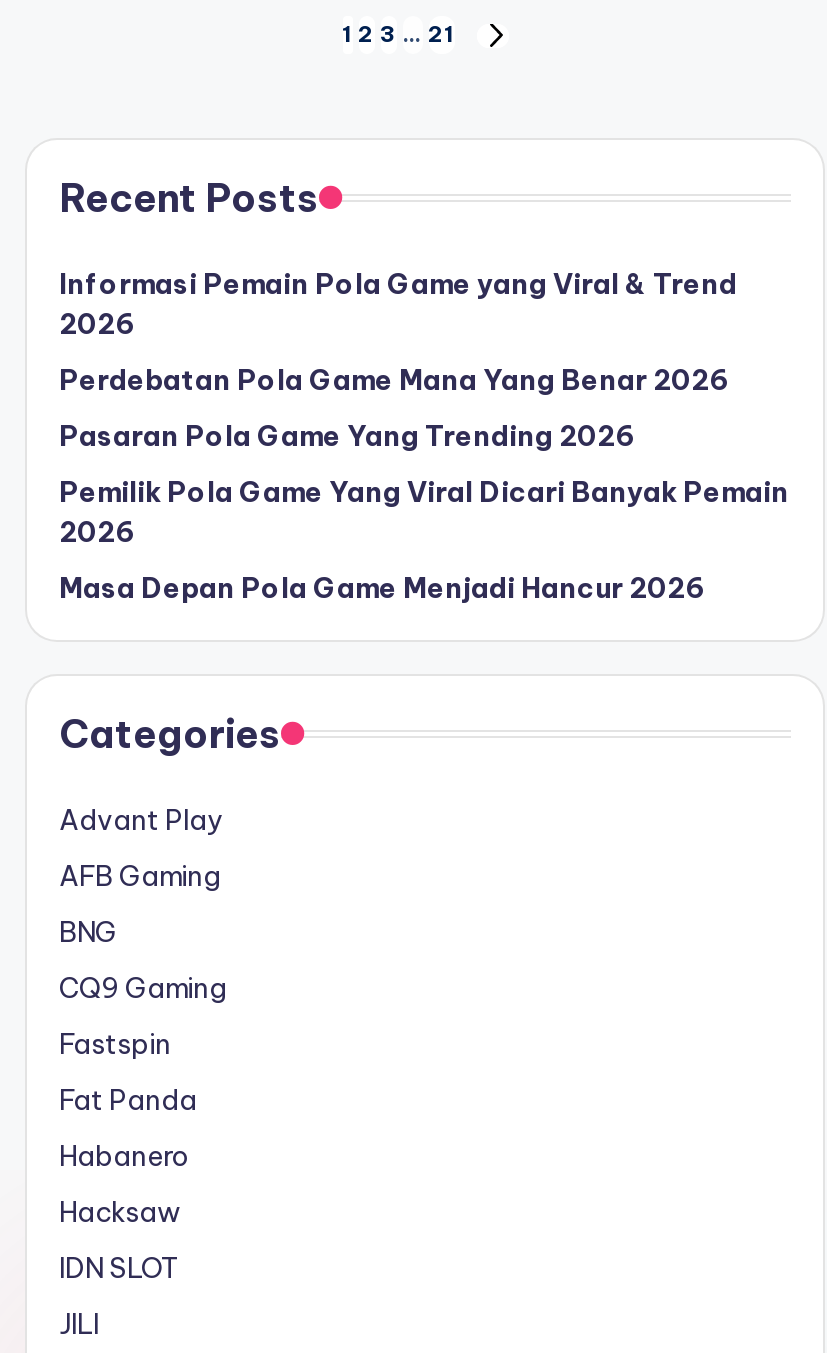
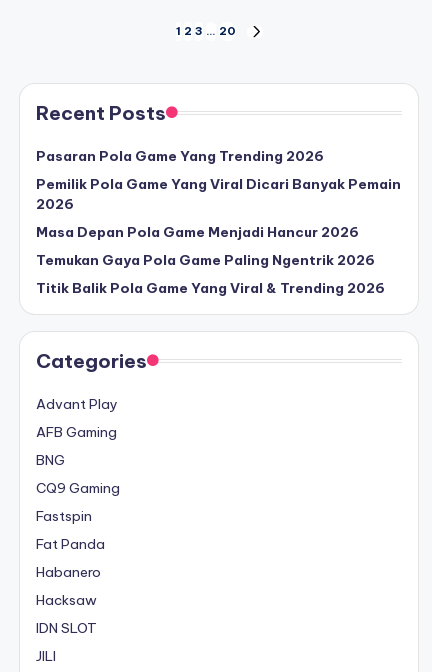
- 1 2 3 … 21
+ 1 2 3 … 20

- Informasi Pemain Pola Game yang Viral & Trend
- 2026
- Perdebatan Pola Game Mana Yang Benar 2026

moved up: Pasaran Pola Game Yang Trending 2026 | Pemilik Pola Game Yang Viral Dicari Banyak Pemain | 2026 | Masa Depan Pola Game Menjadi Hancur 2026

+ Temukan Gaya Pola Game Paling Ngentrik 2026
+ Titik Balik Pola Game Yang Viral & Trending 2026
